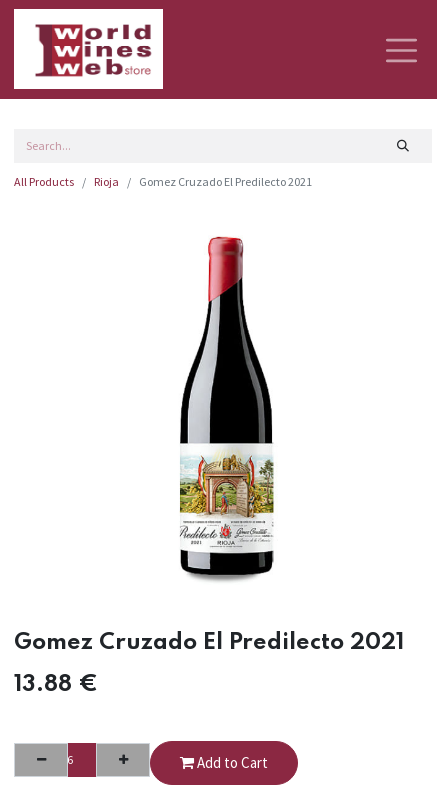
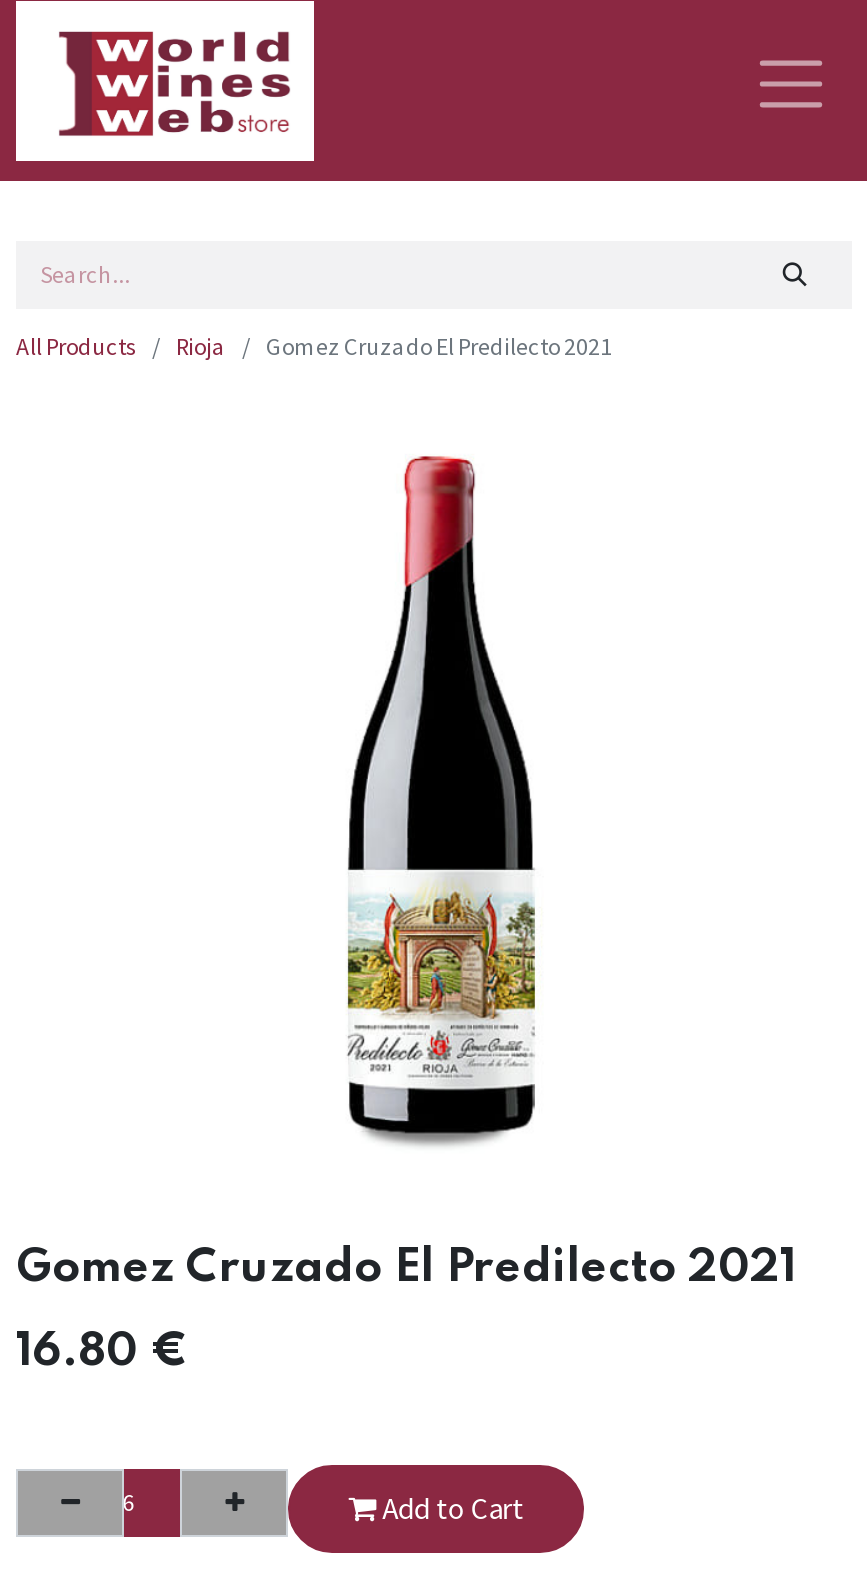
- 13.88 €
+ 16.80 €
